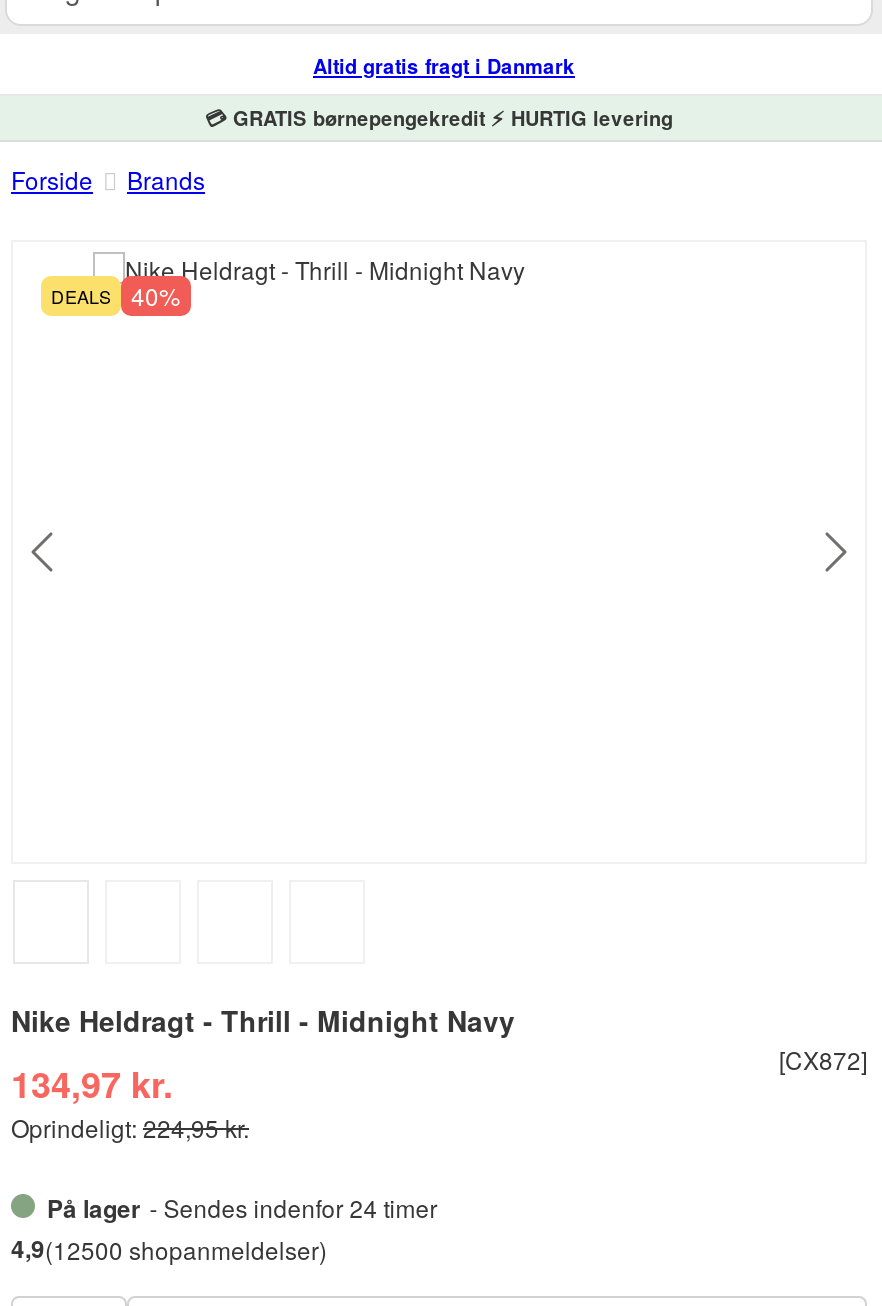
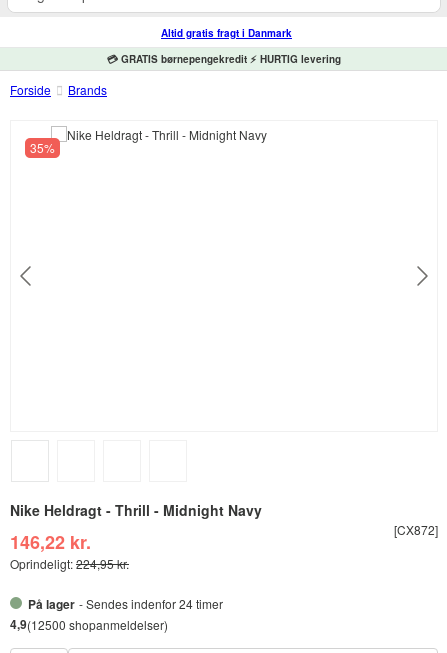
- DEALS
- 40%
+ 35%

- 134,97 kr.
+ 146,22 kr.
